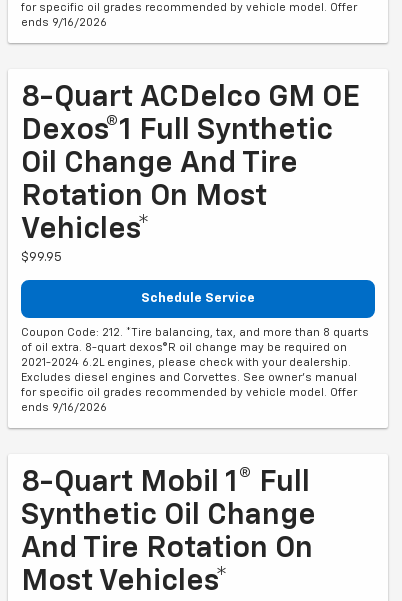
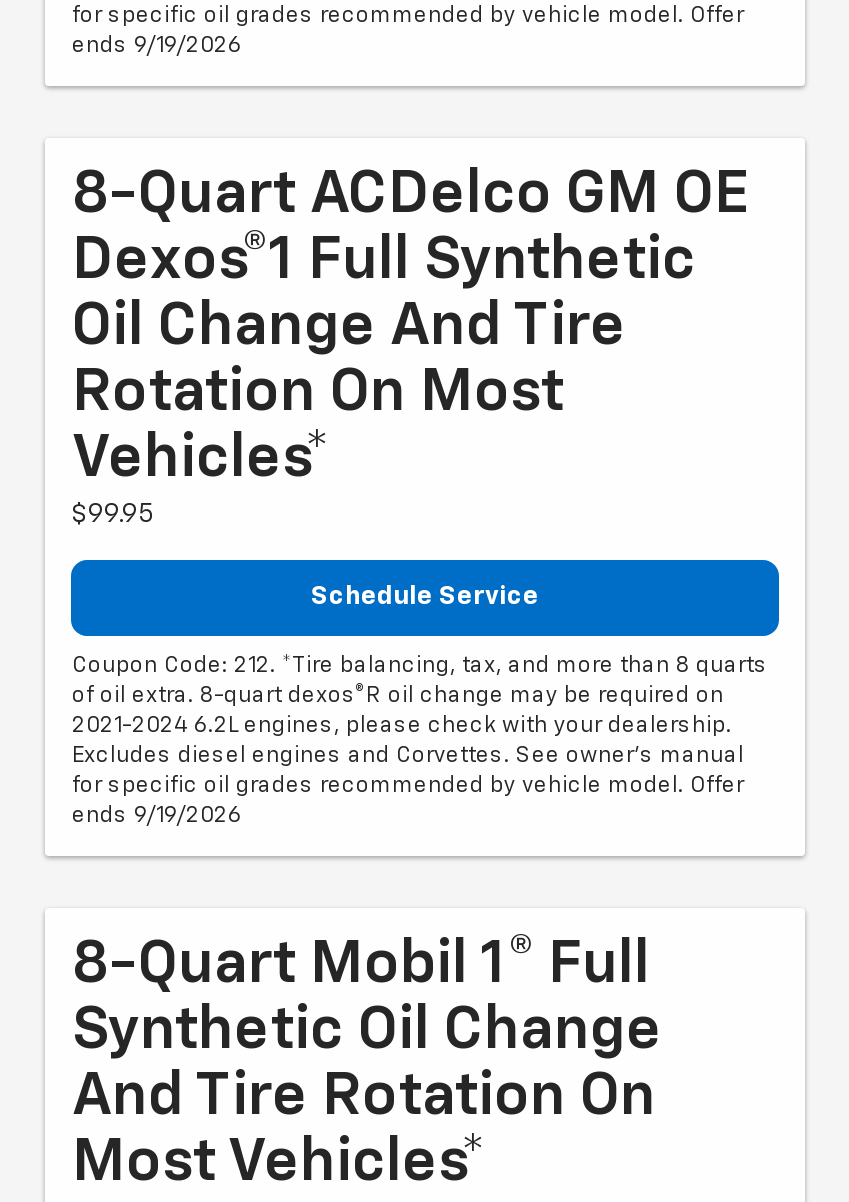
- ends 9/16/2026
+ ends 9/19/2026

- ends 9/16/2026
+ ends 9/19/2026
